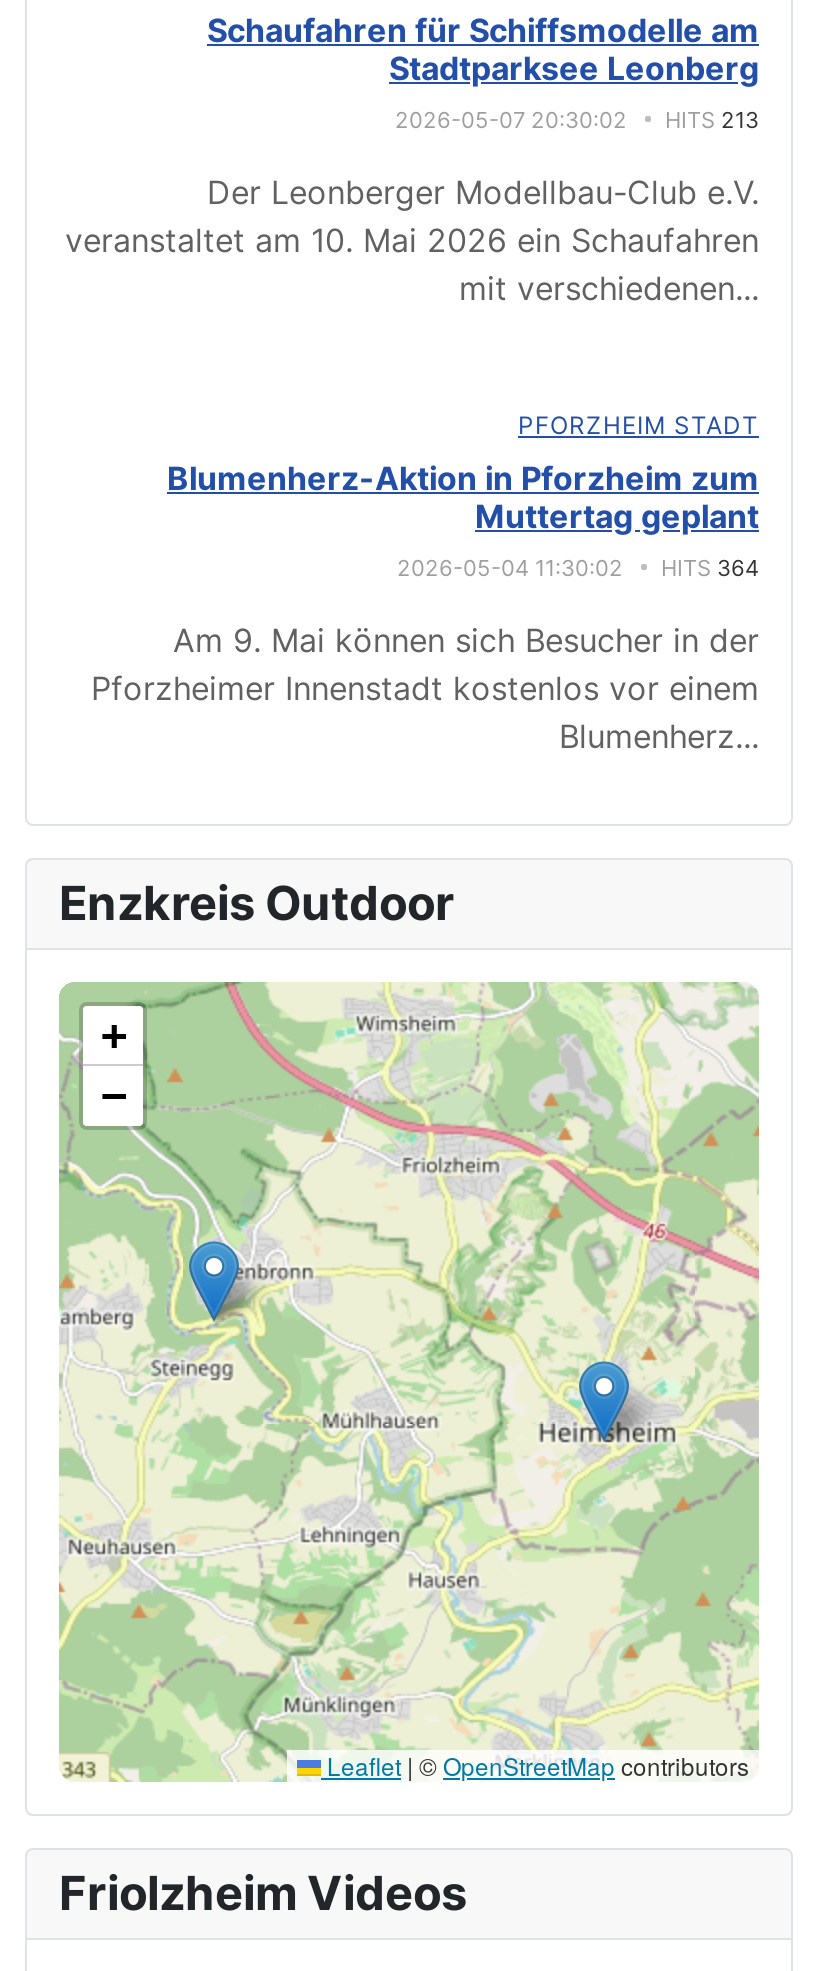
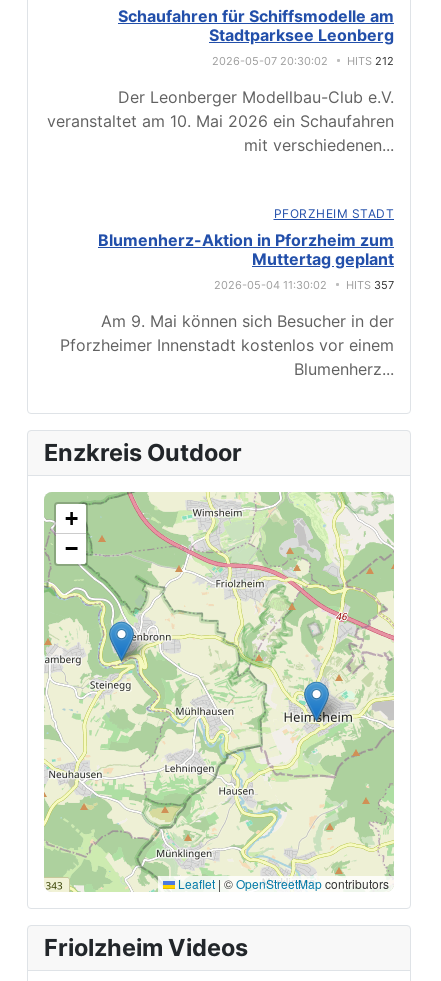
- 2026-05-07 20:30:02 HITS 213
+ 2026-05-07 20:30:02 HITS 212

- 2026-05-04 11:30:02 HITS 364
+ 2026-05-04 11:30:02 HITS 357
